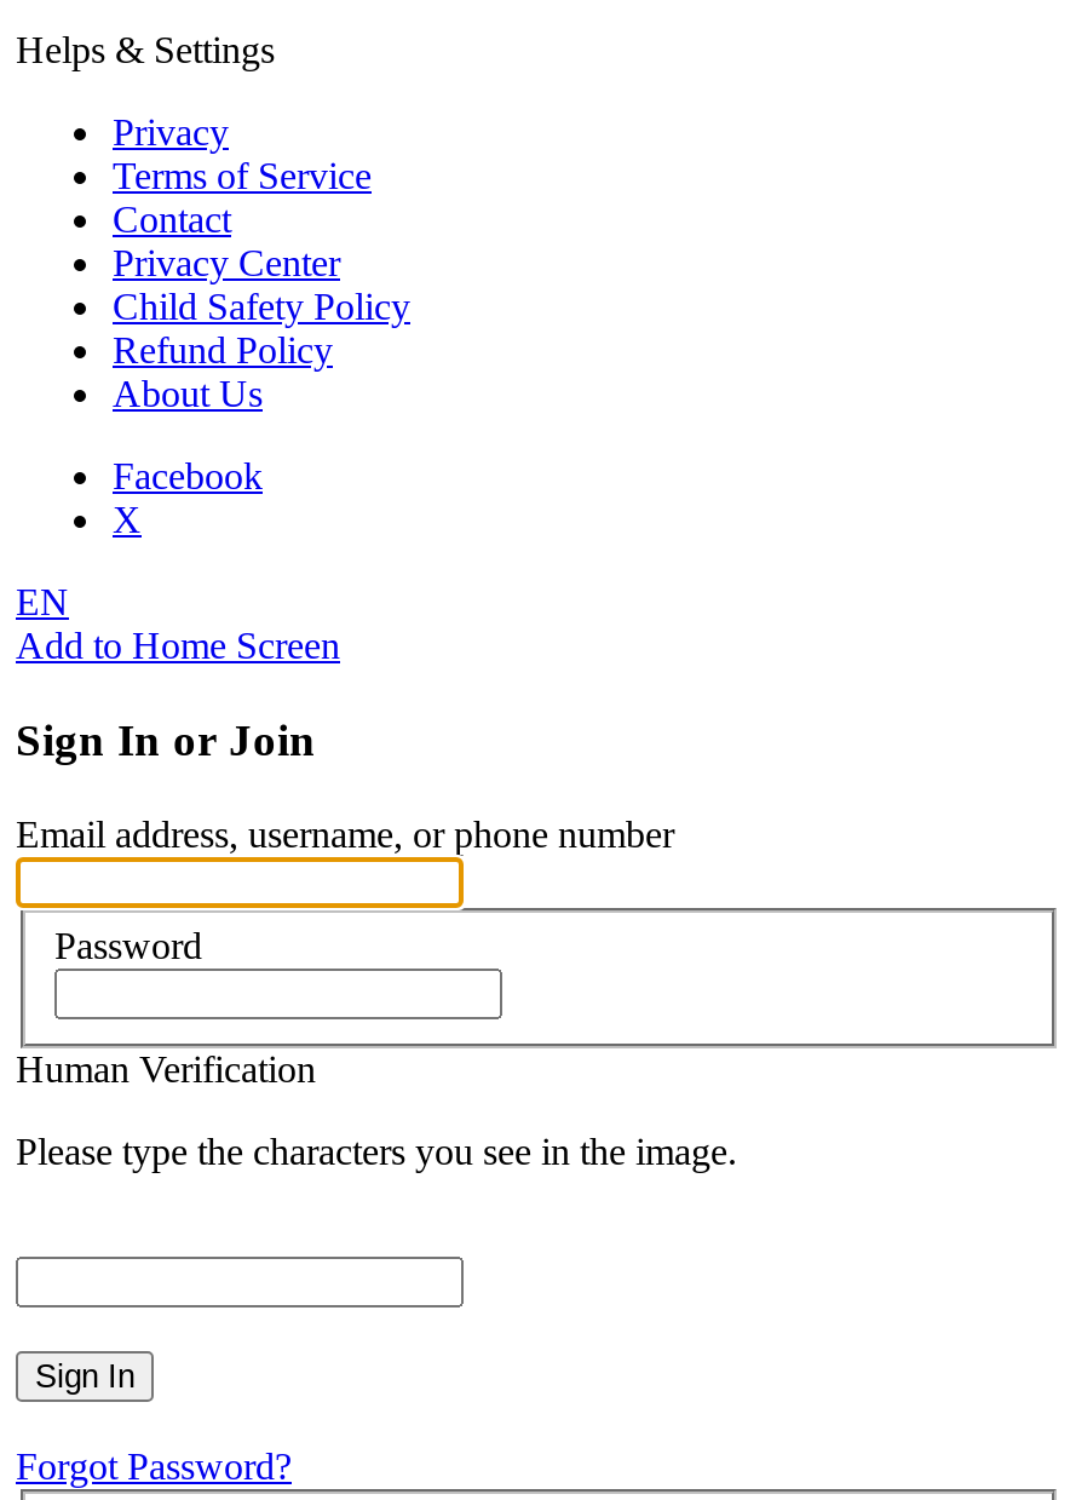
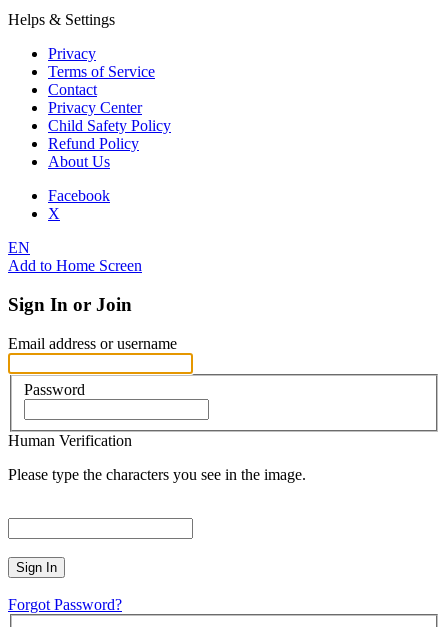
- Email address, username, or phone number
+ Email address or username
